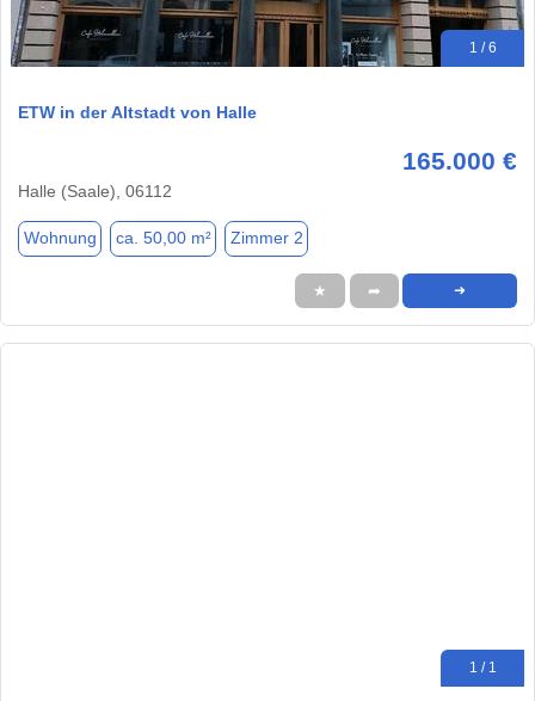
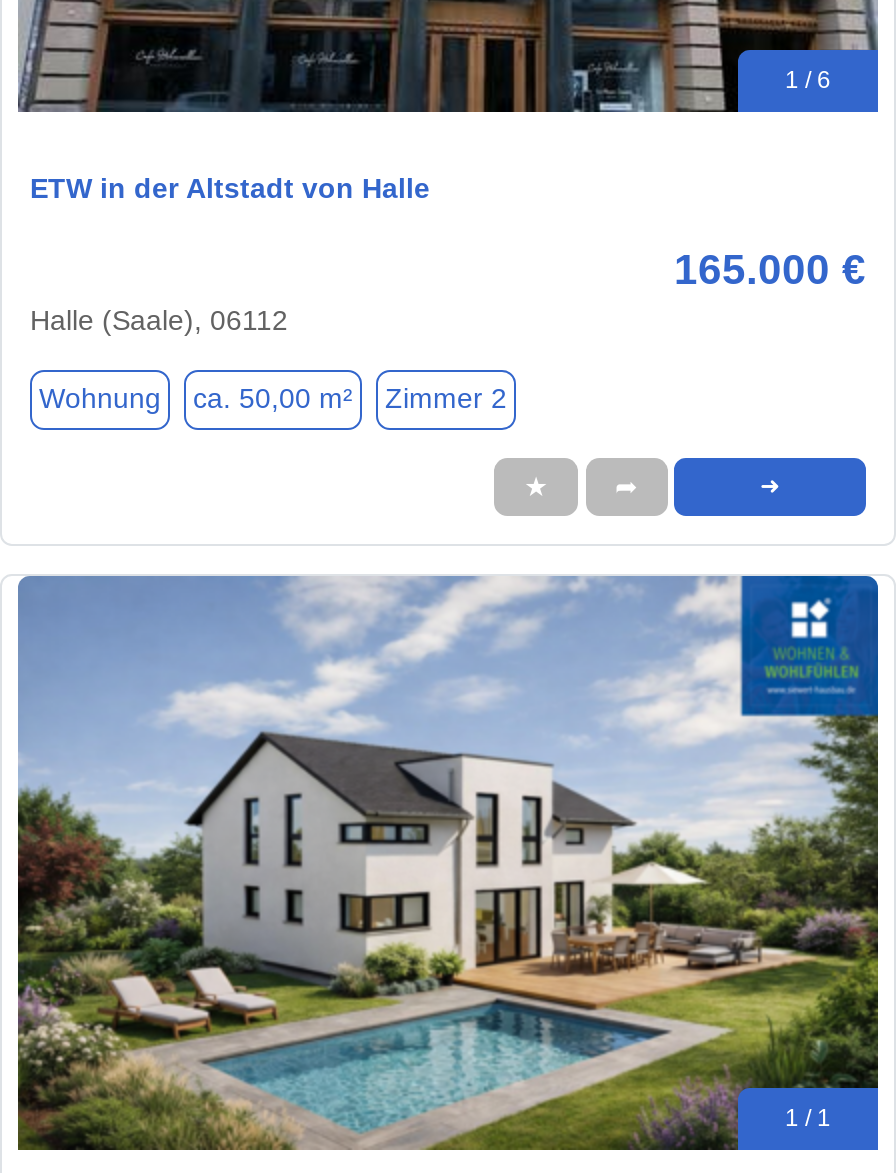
+ [image]
